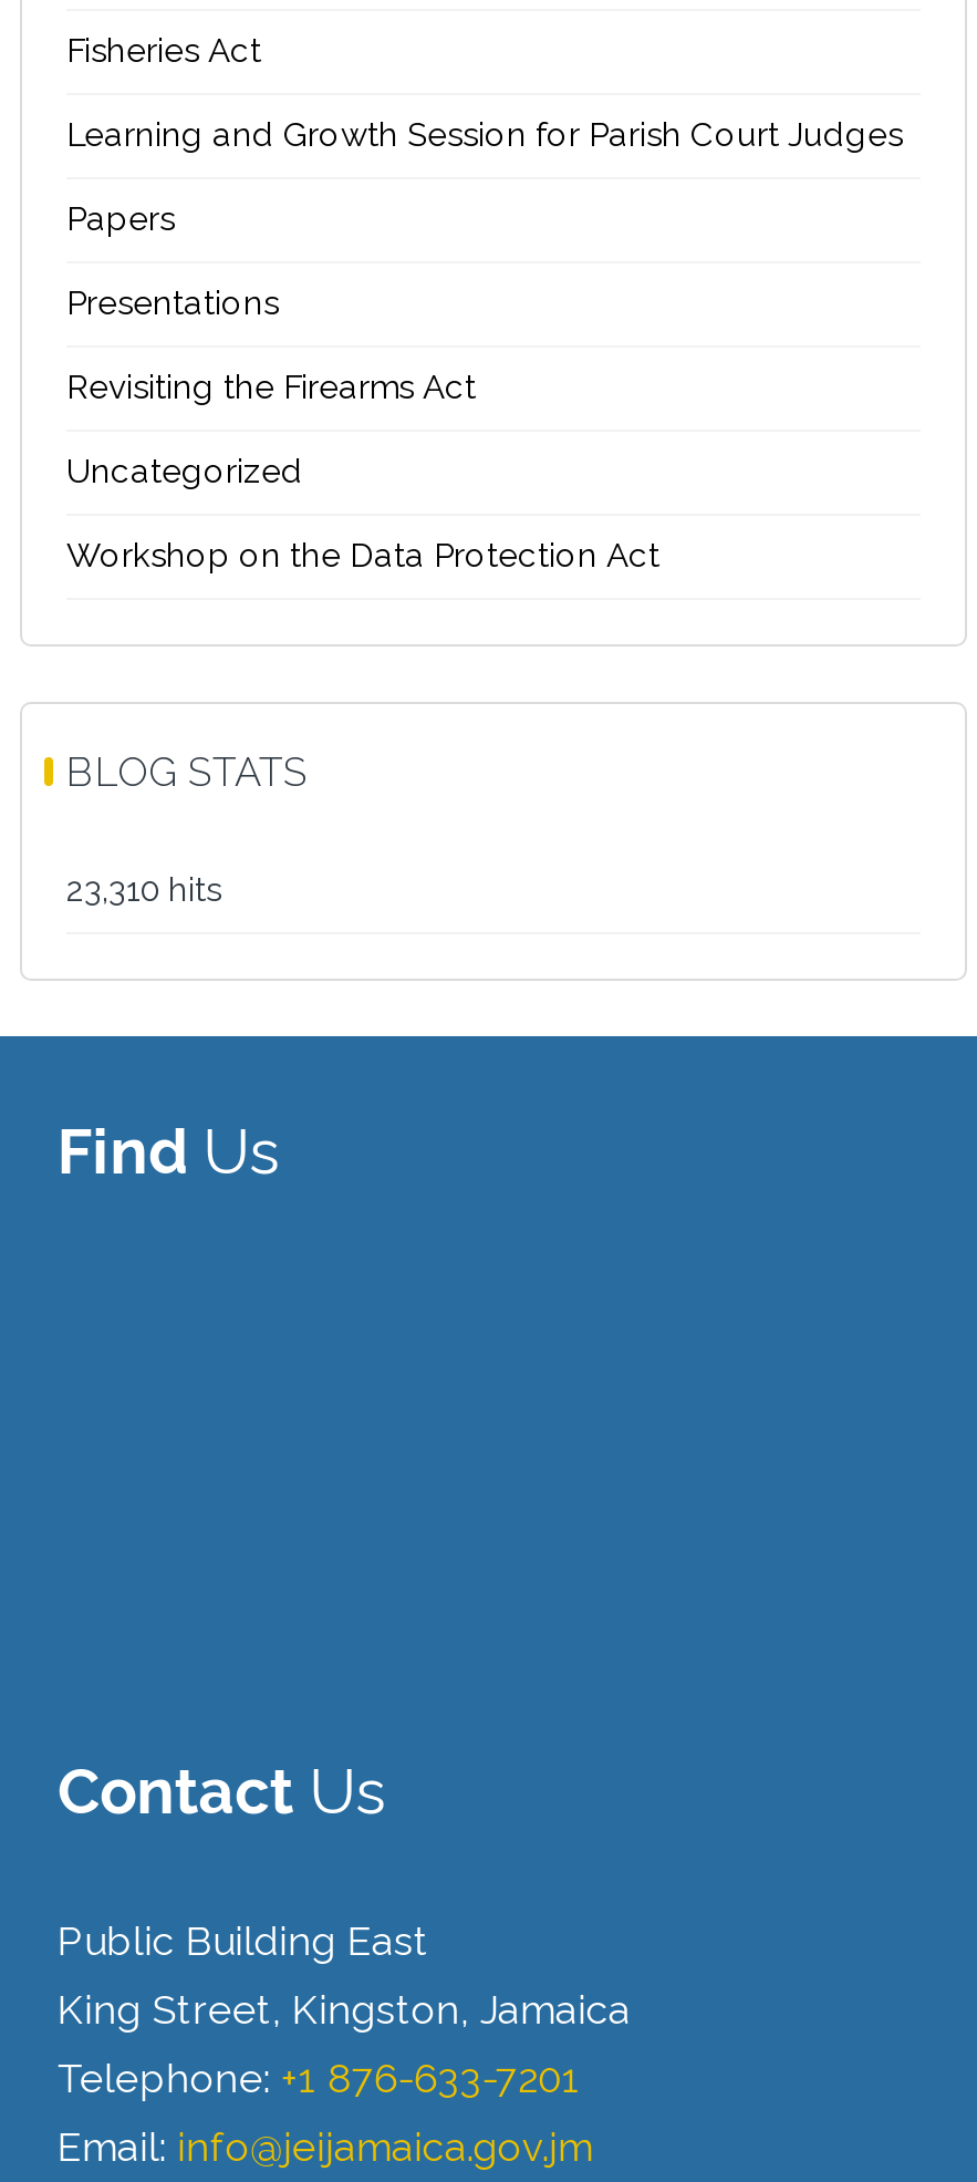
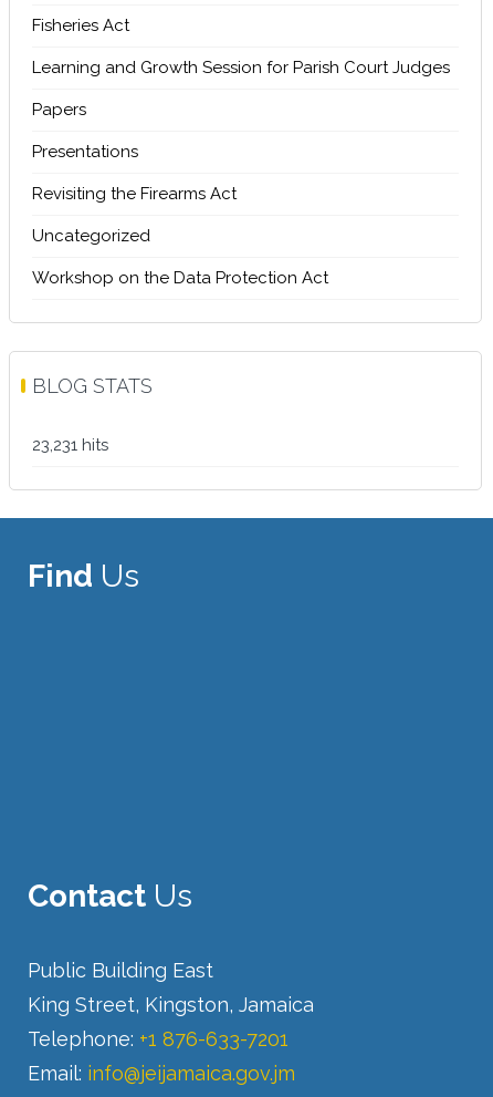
- 23,310 hits
+ 23,231 hits
